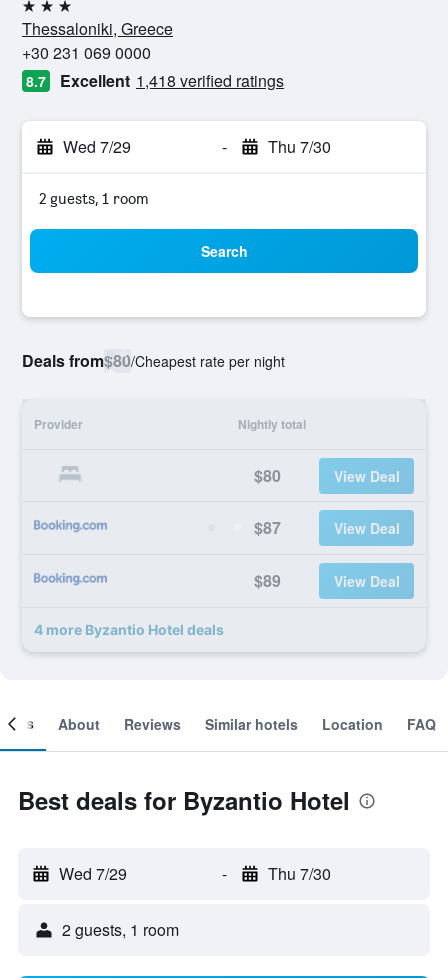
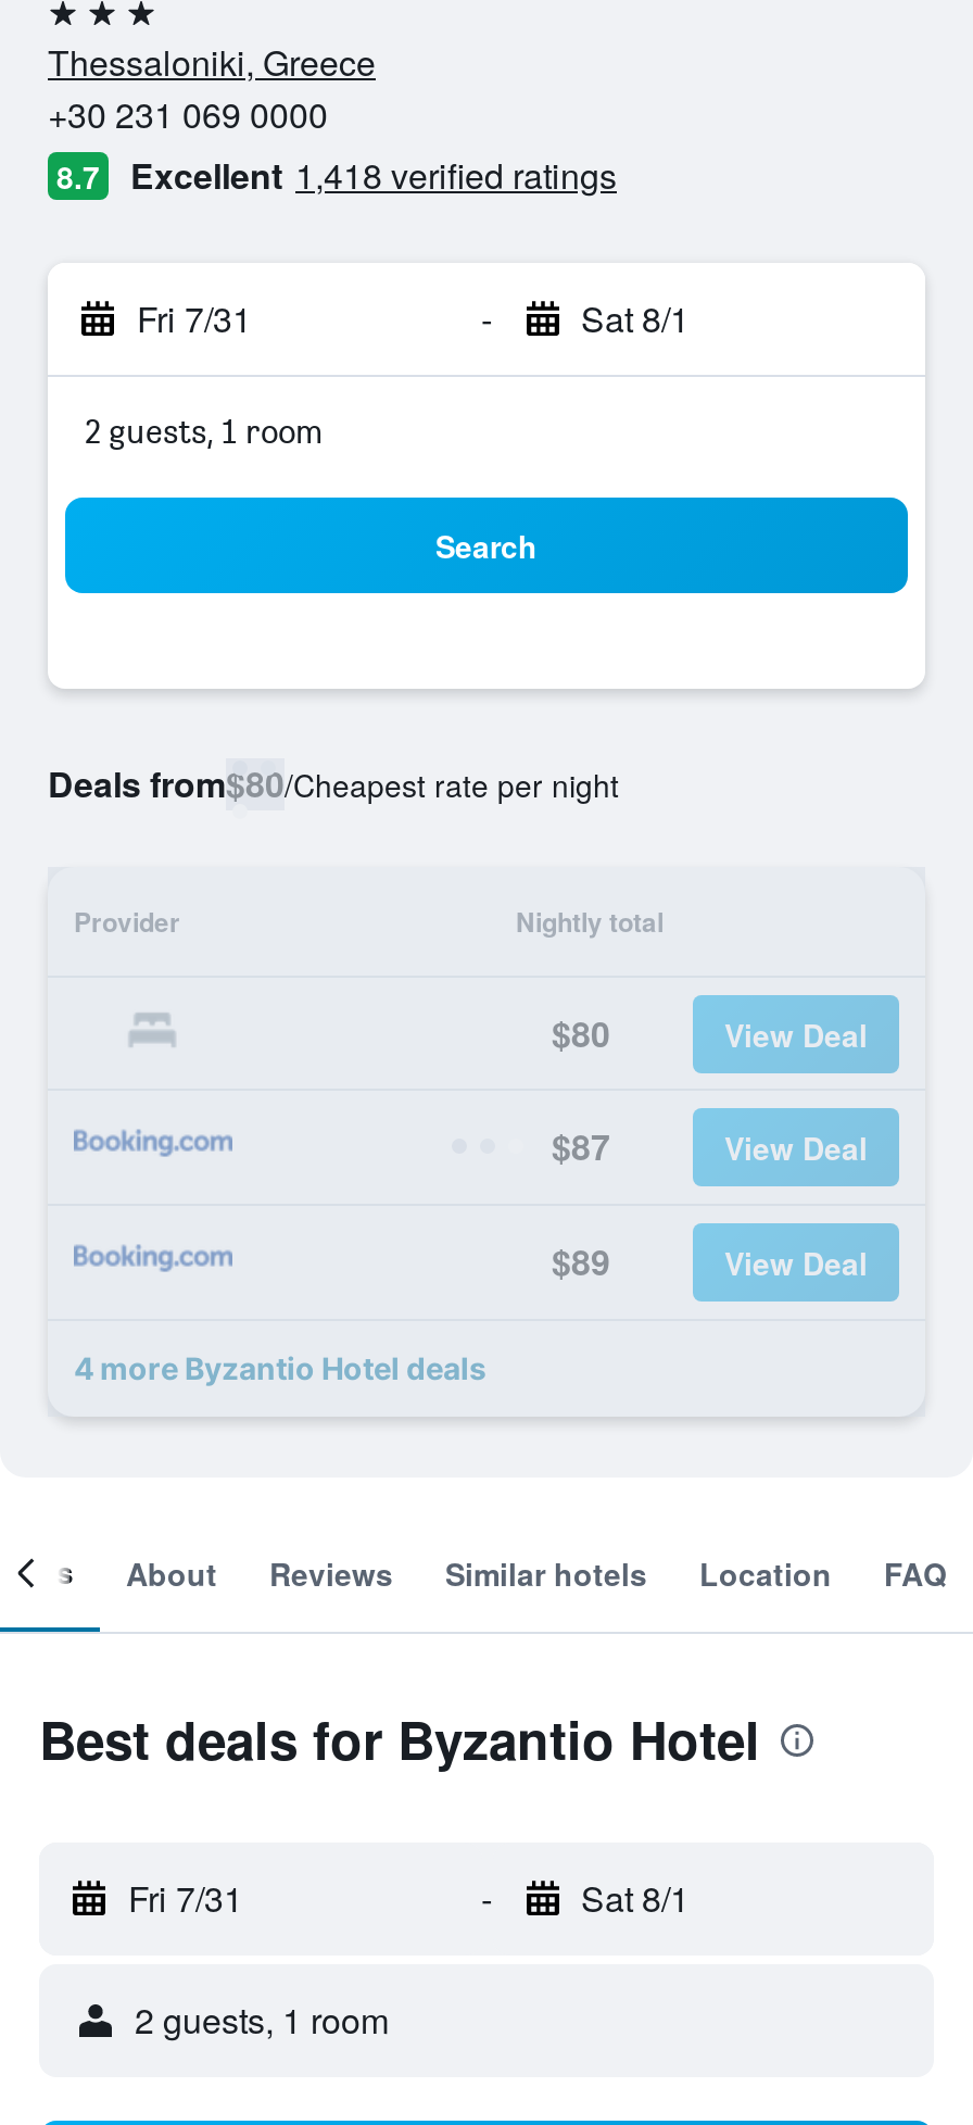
- Wed 7/29
+ Fri 7/31

- Thu 7/30
+ Sat 8/1

- Wed 7/29
+ Fri 7/31

- Thu 7/30
+ Sat 8/1
